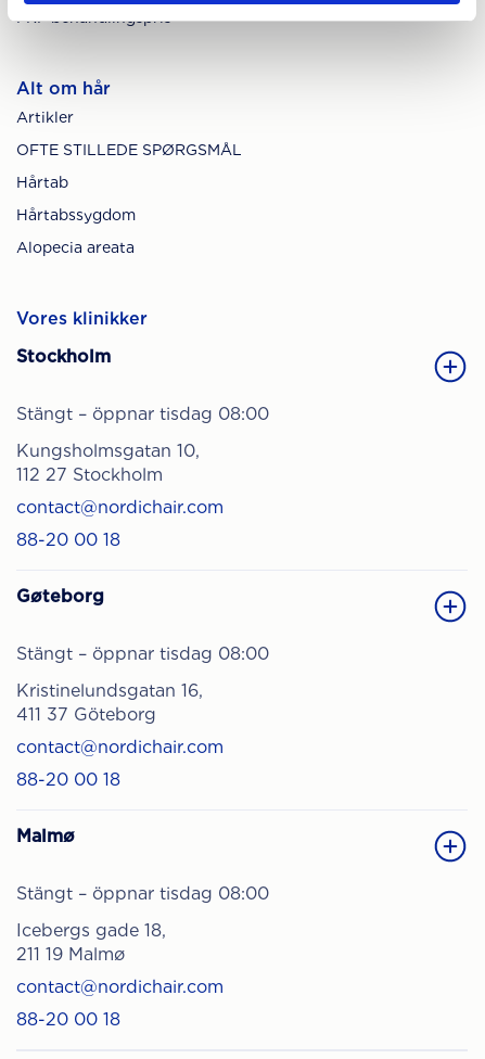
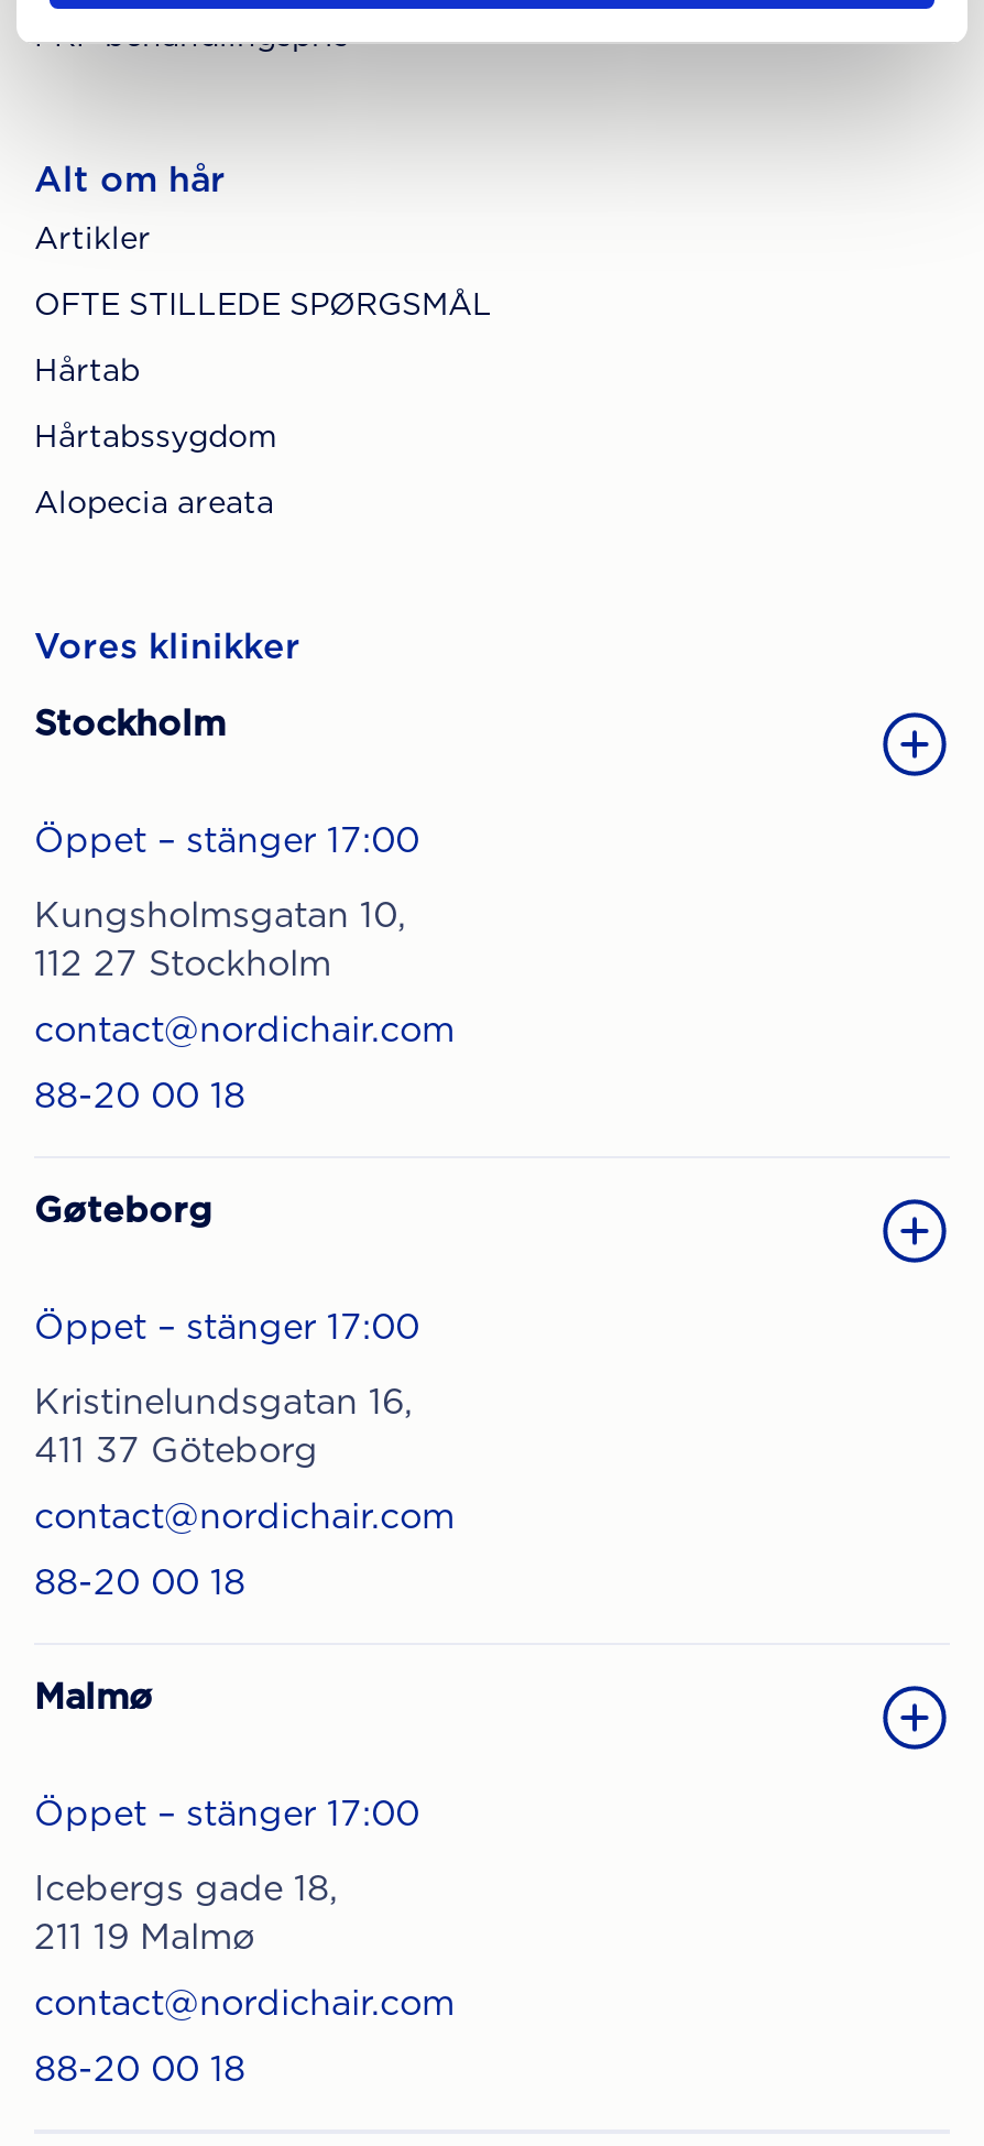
- Stängt – öppnar tisdag 08:00
+ Öppet – stänger 17:00

- Stängt – öppnar tisdag 08:00
+ Öppet – stänger 17:00

- Stängt – öppnar tisdag 08:00
+ Öppet – stänger 17:00
